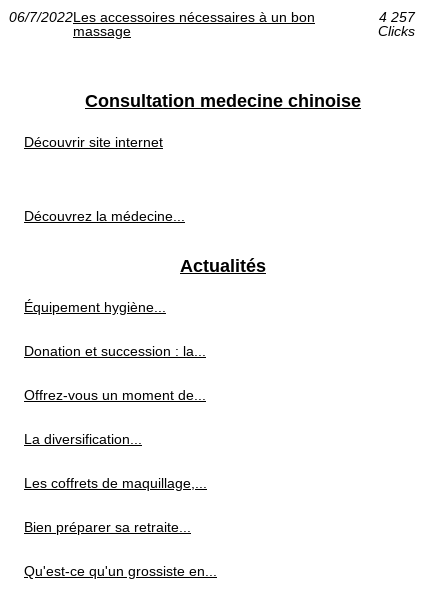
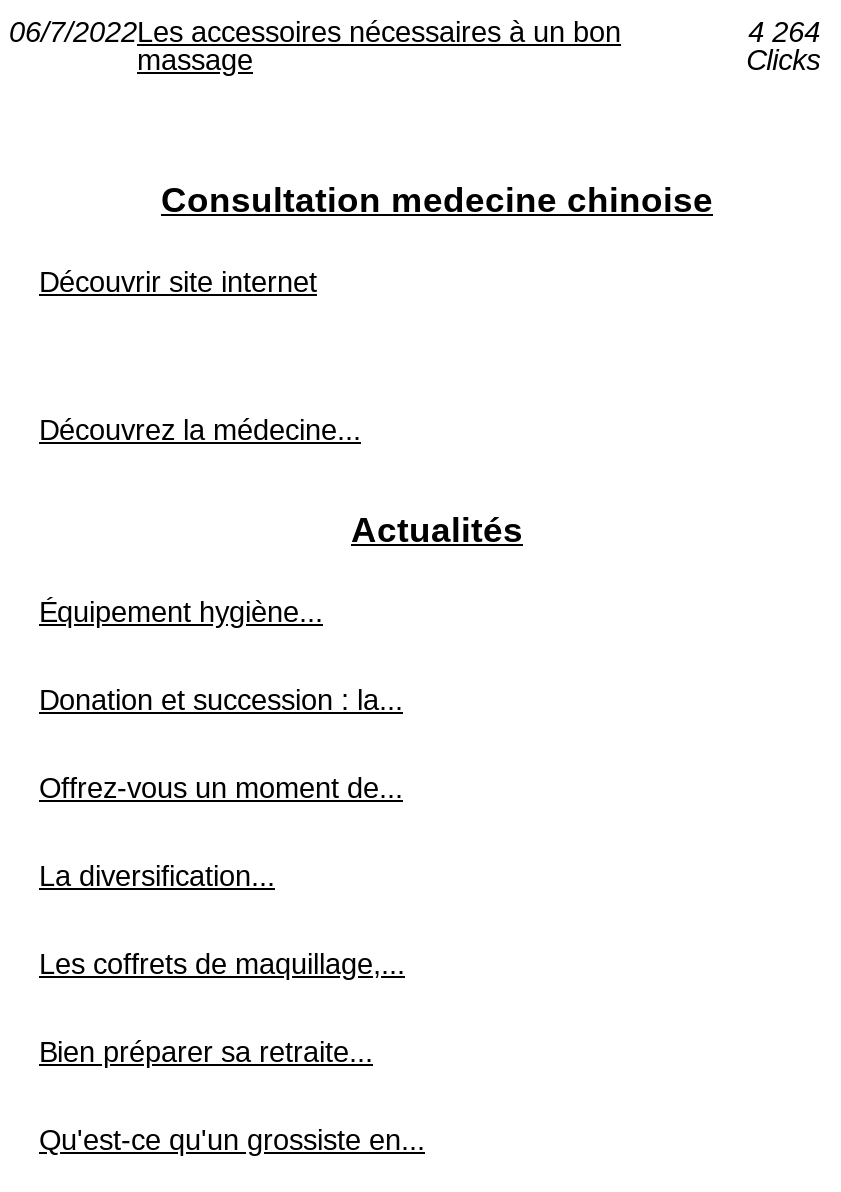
- 4 257
+ 4 264
